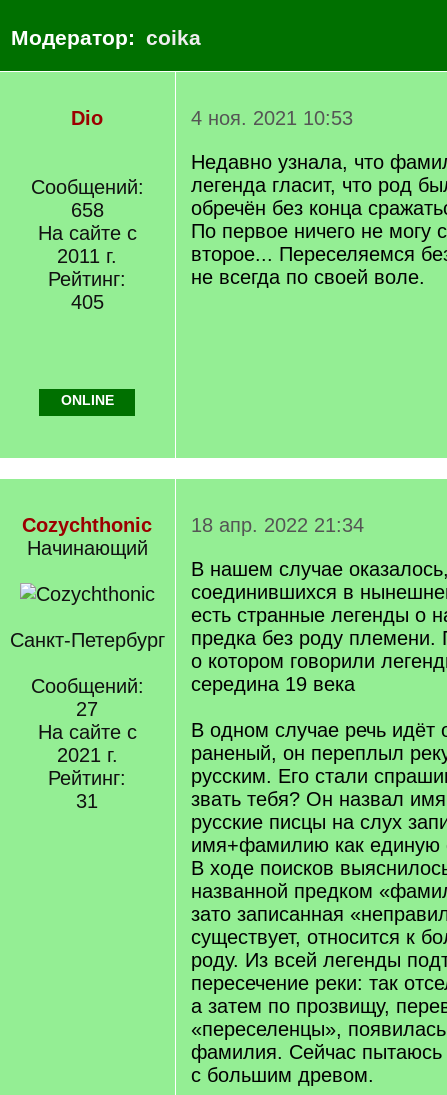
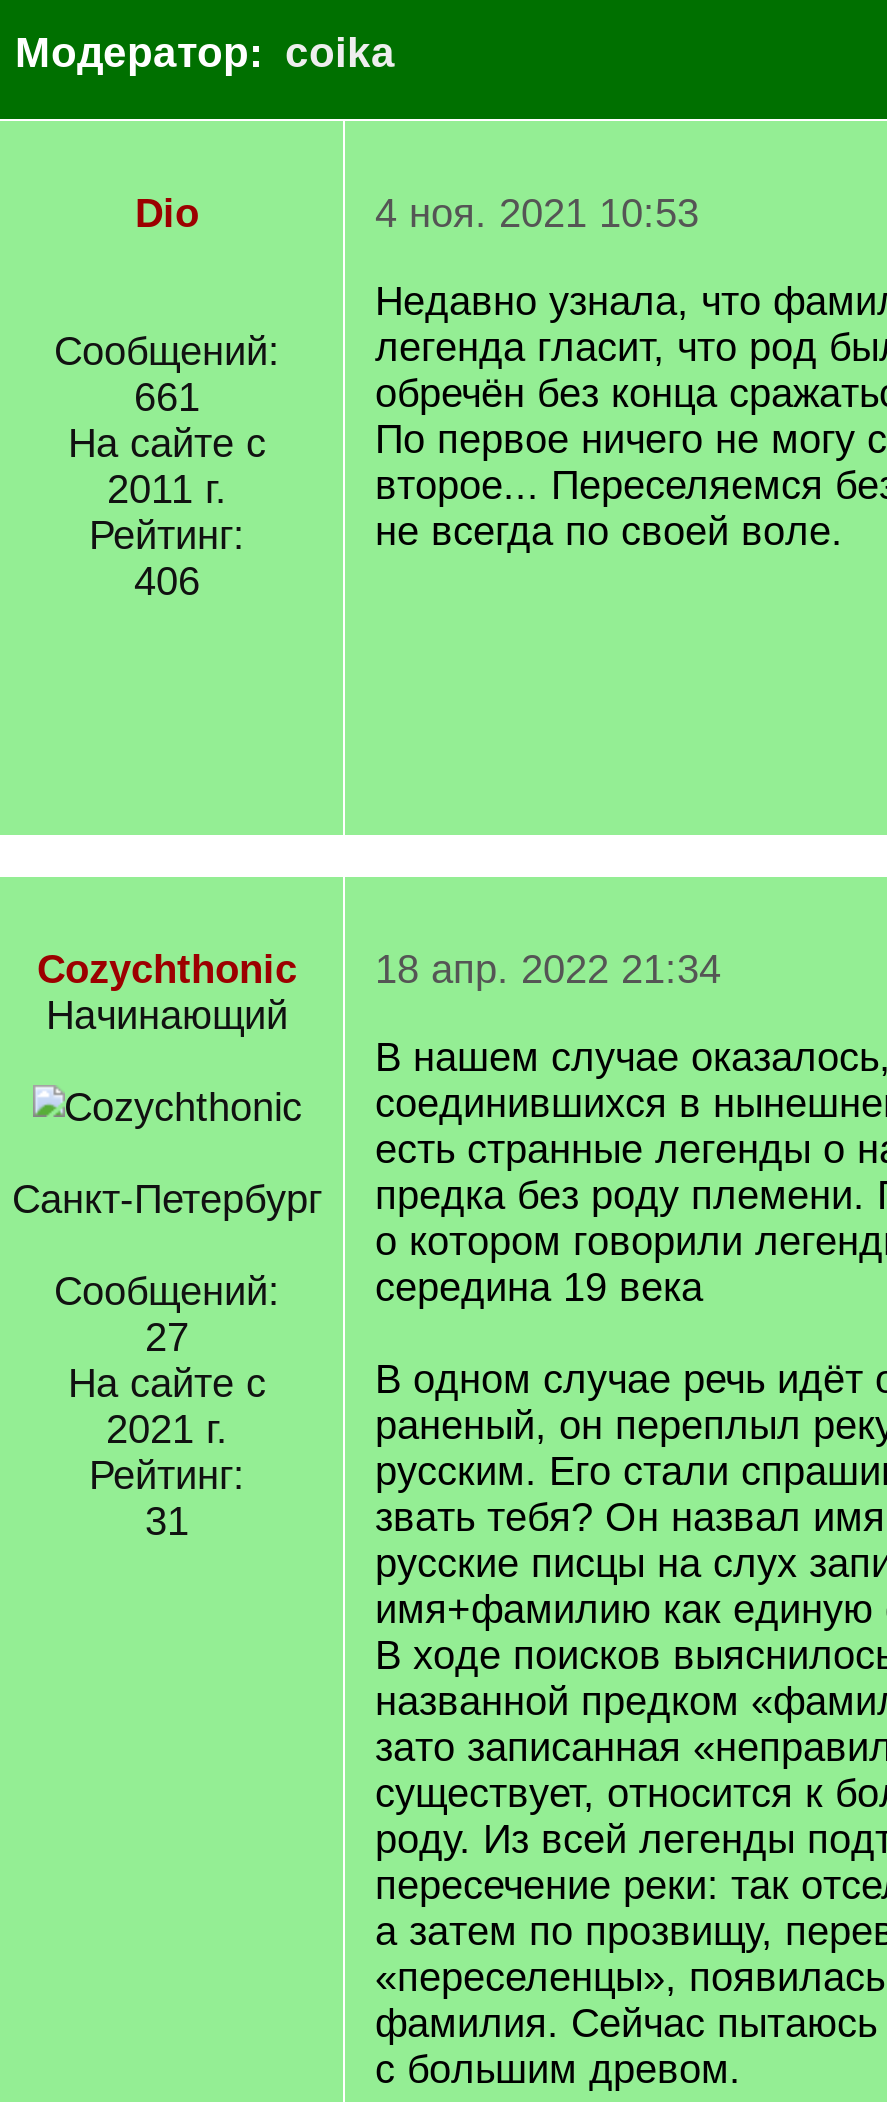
- 658
+ 661

- 405
+ 406

- ONLINE
